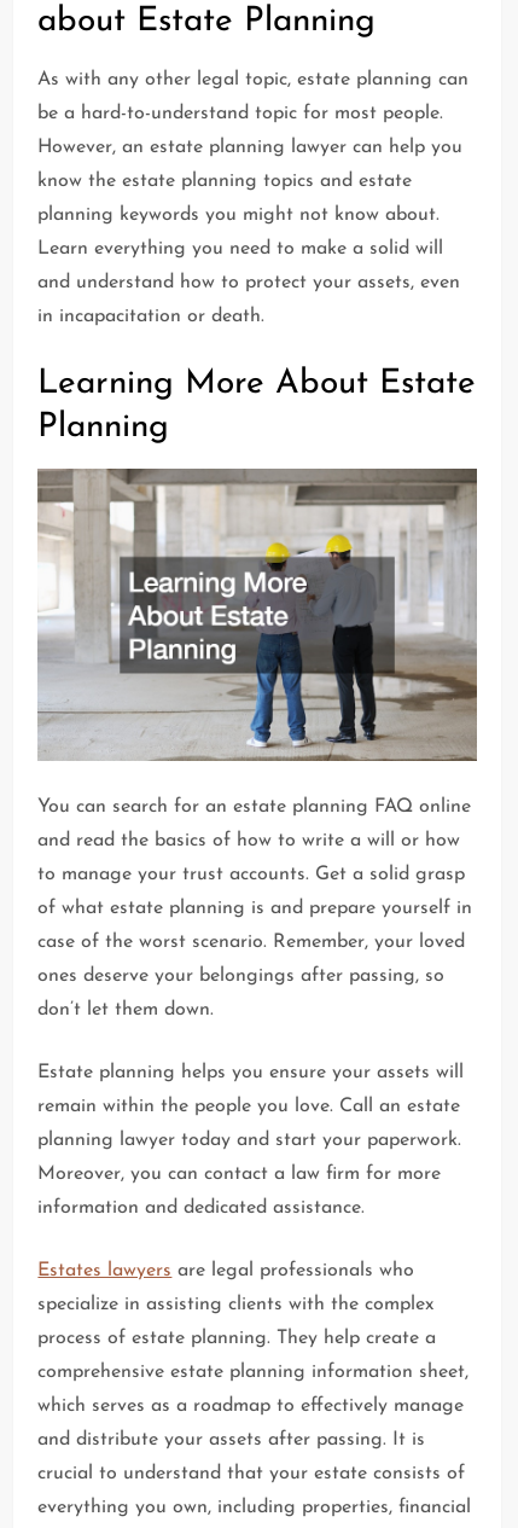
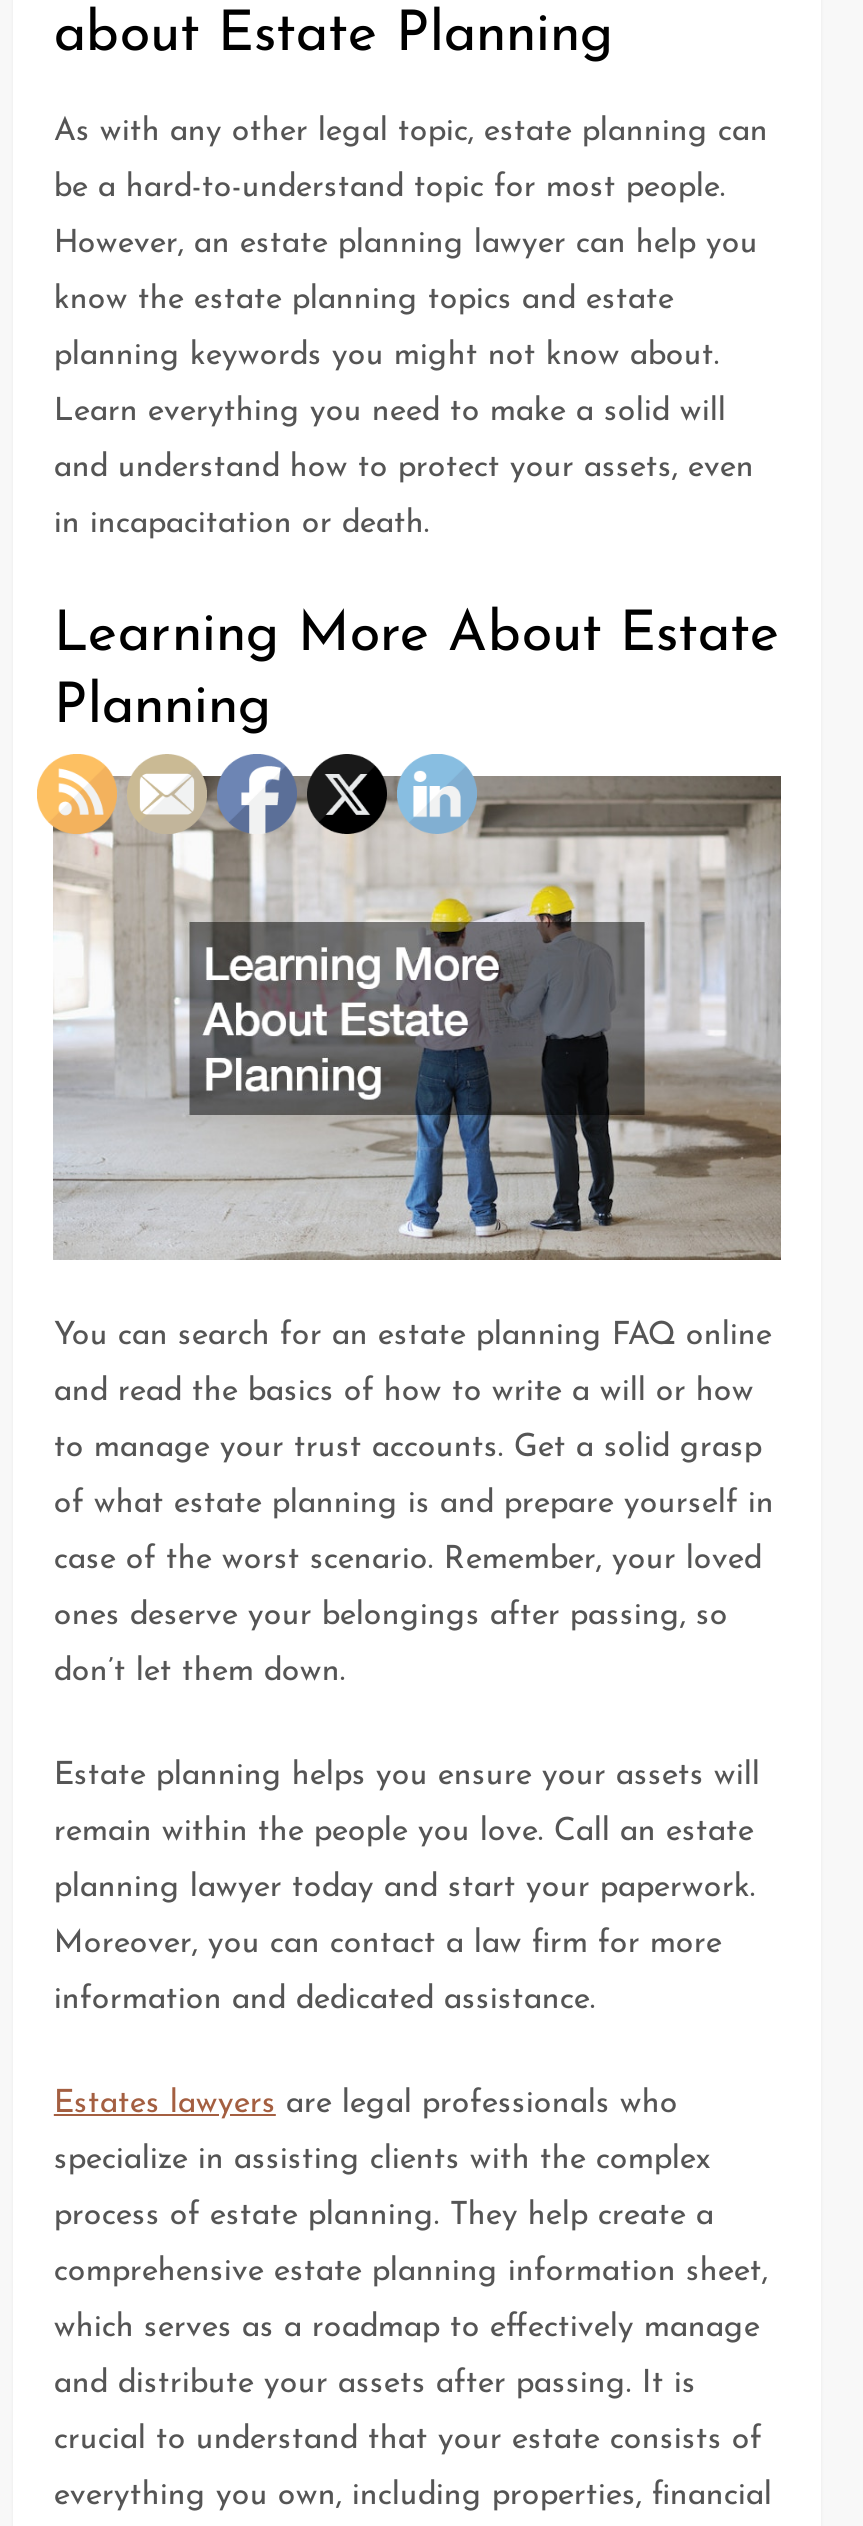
- [image]
+ [image]

- [image]
+ [image]
